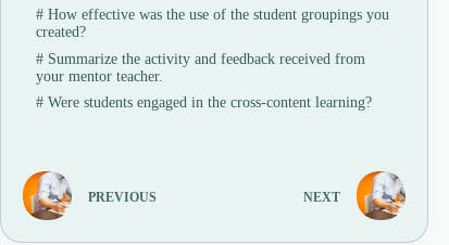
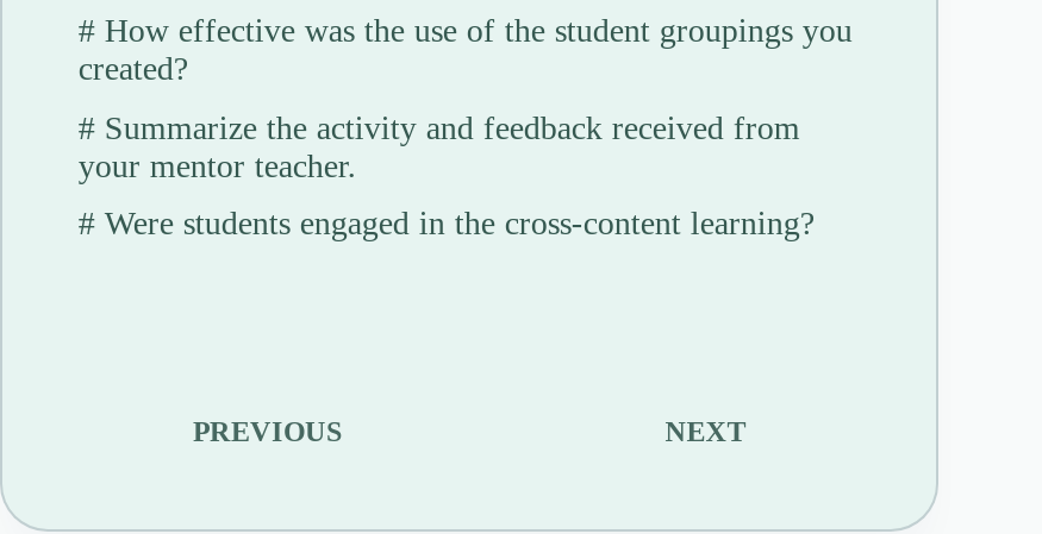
- [image]

- [image]
